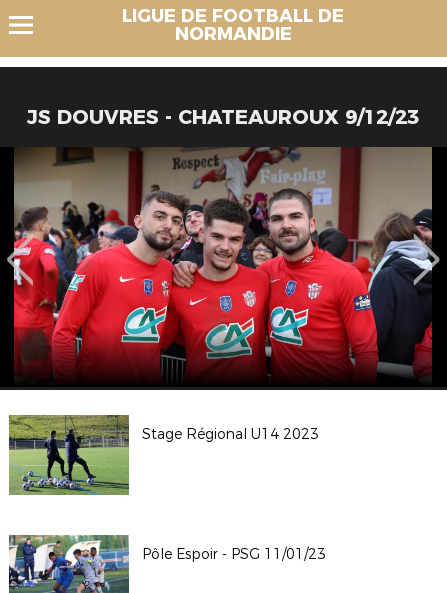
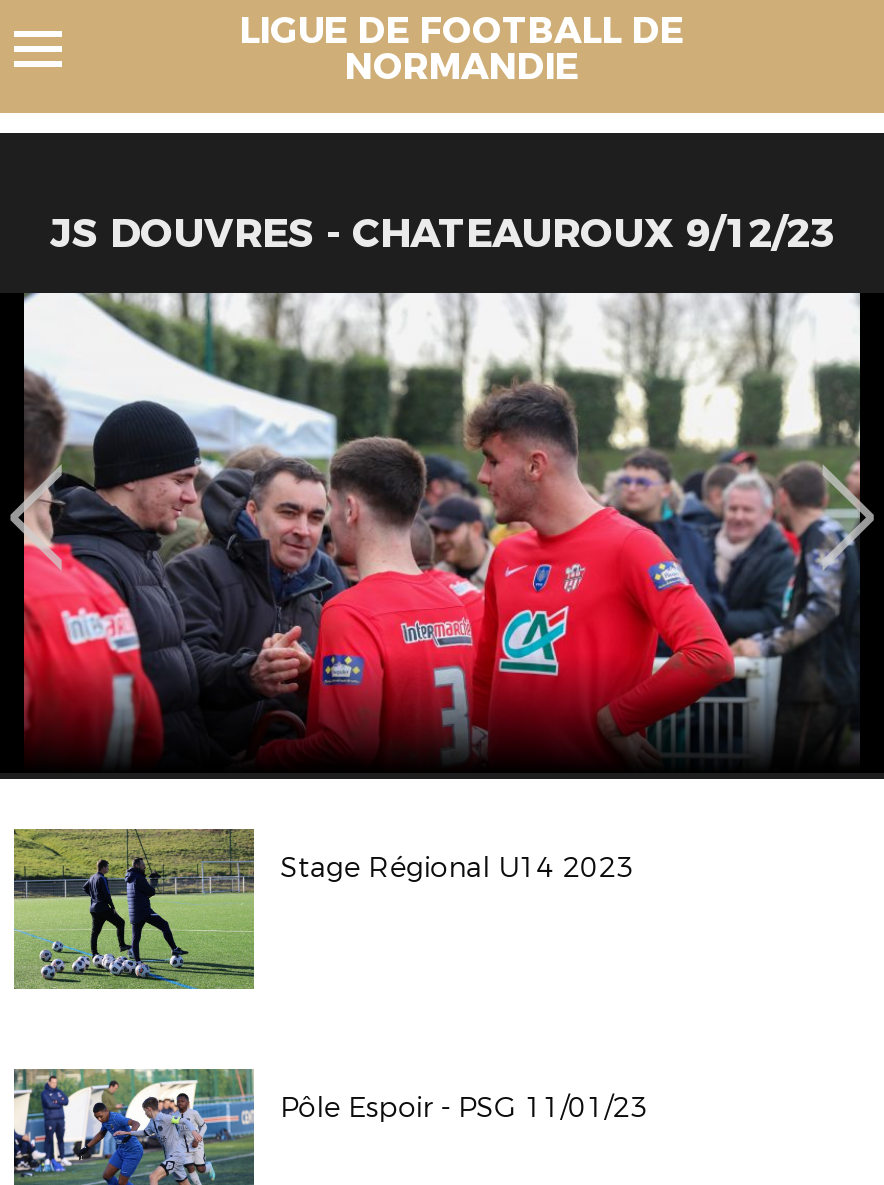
- [image]
+ [image]
